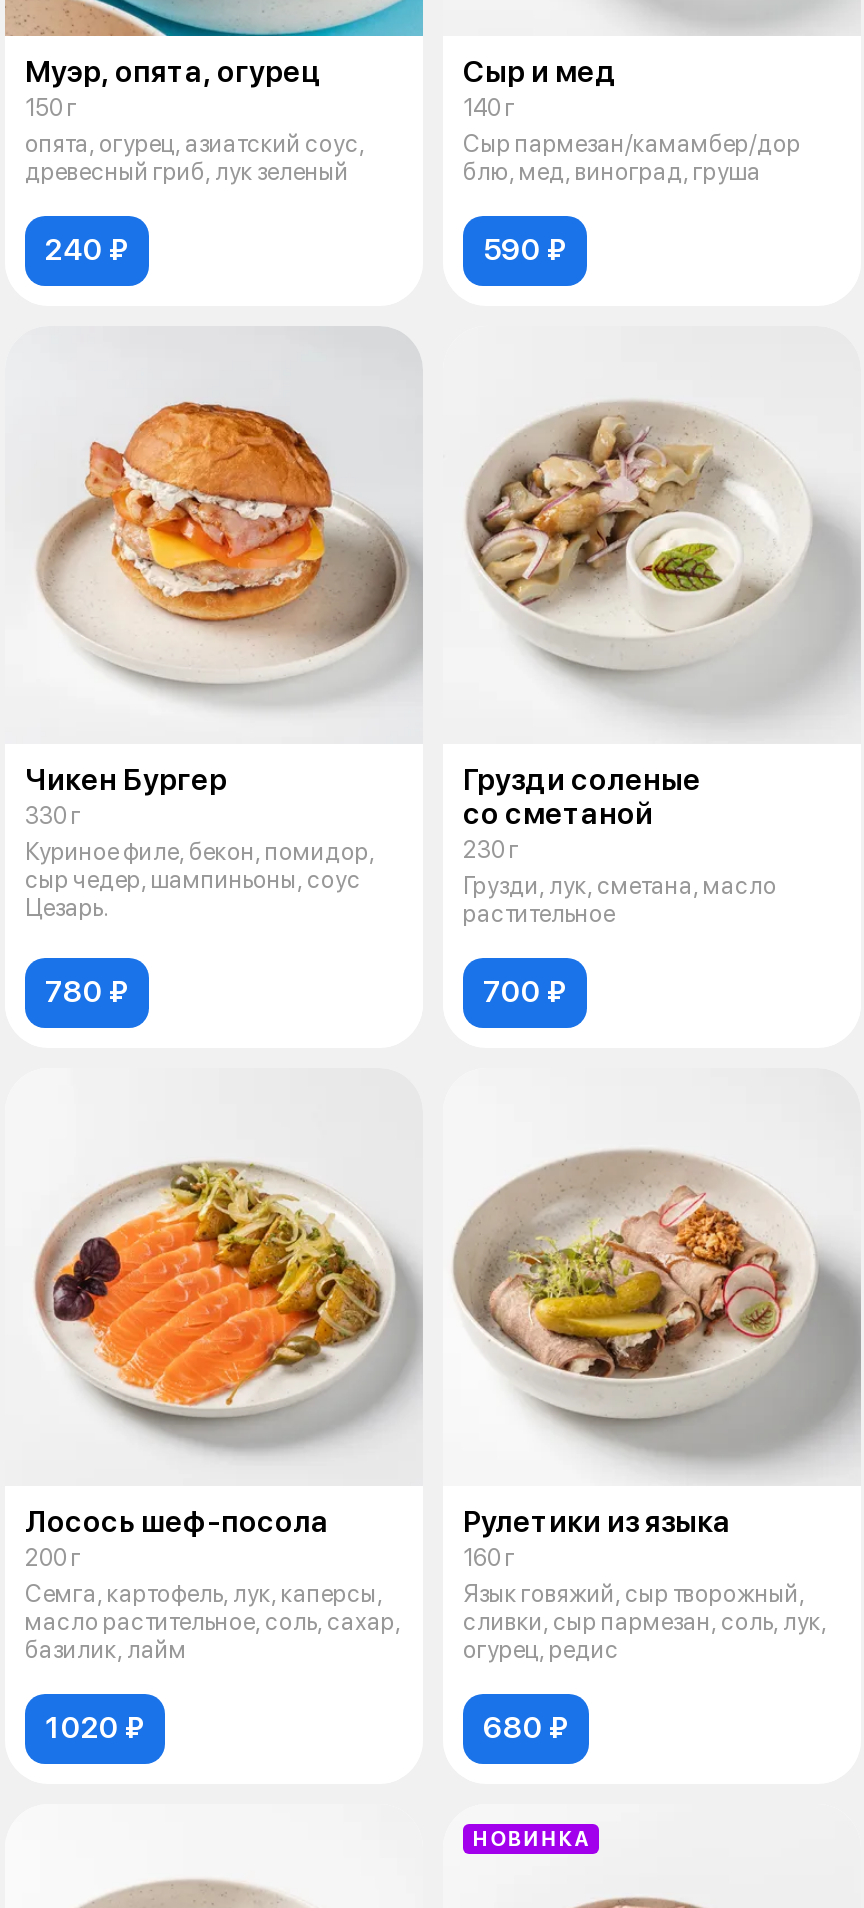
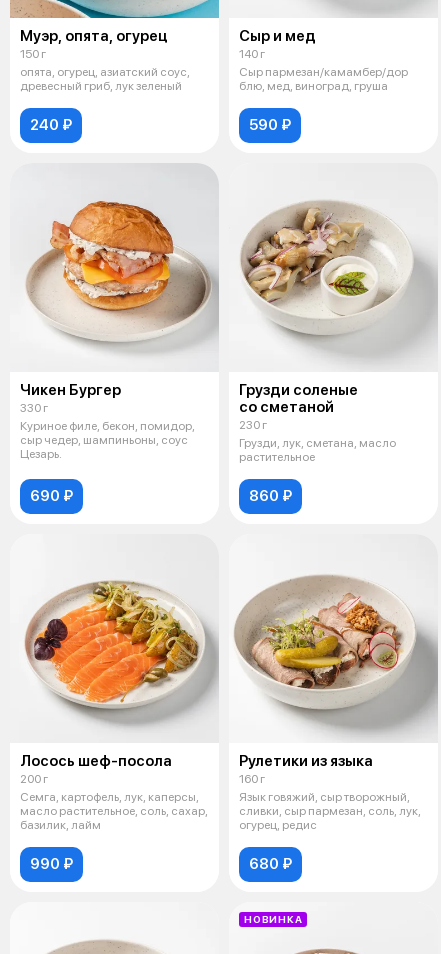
- 780 ₽
+ 690 ₽

- 700 ₽
+ 860 ₽

- 1020 ₽
+ 990 ₽
